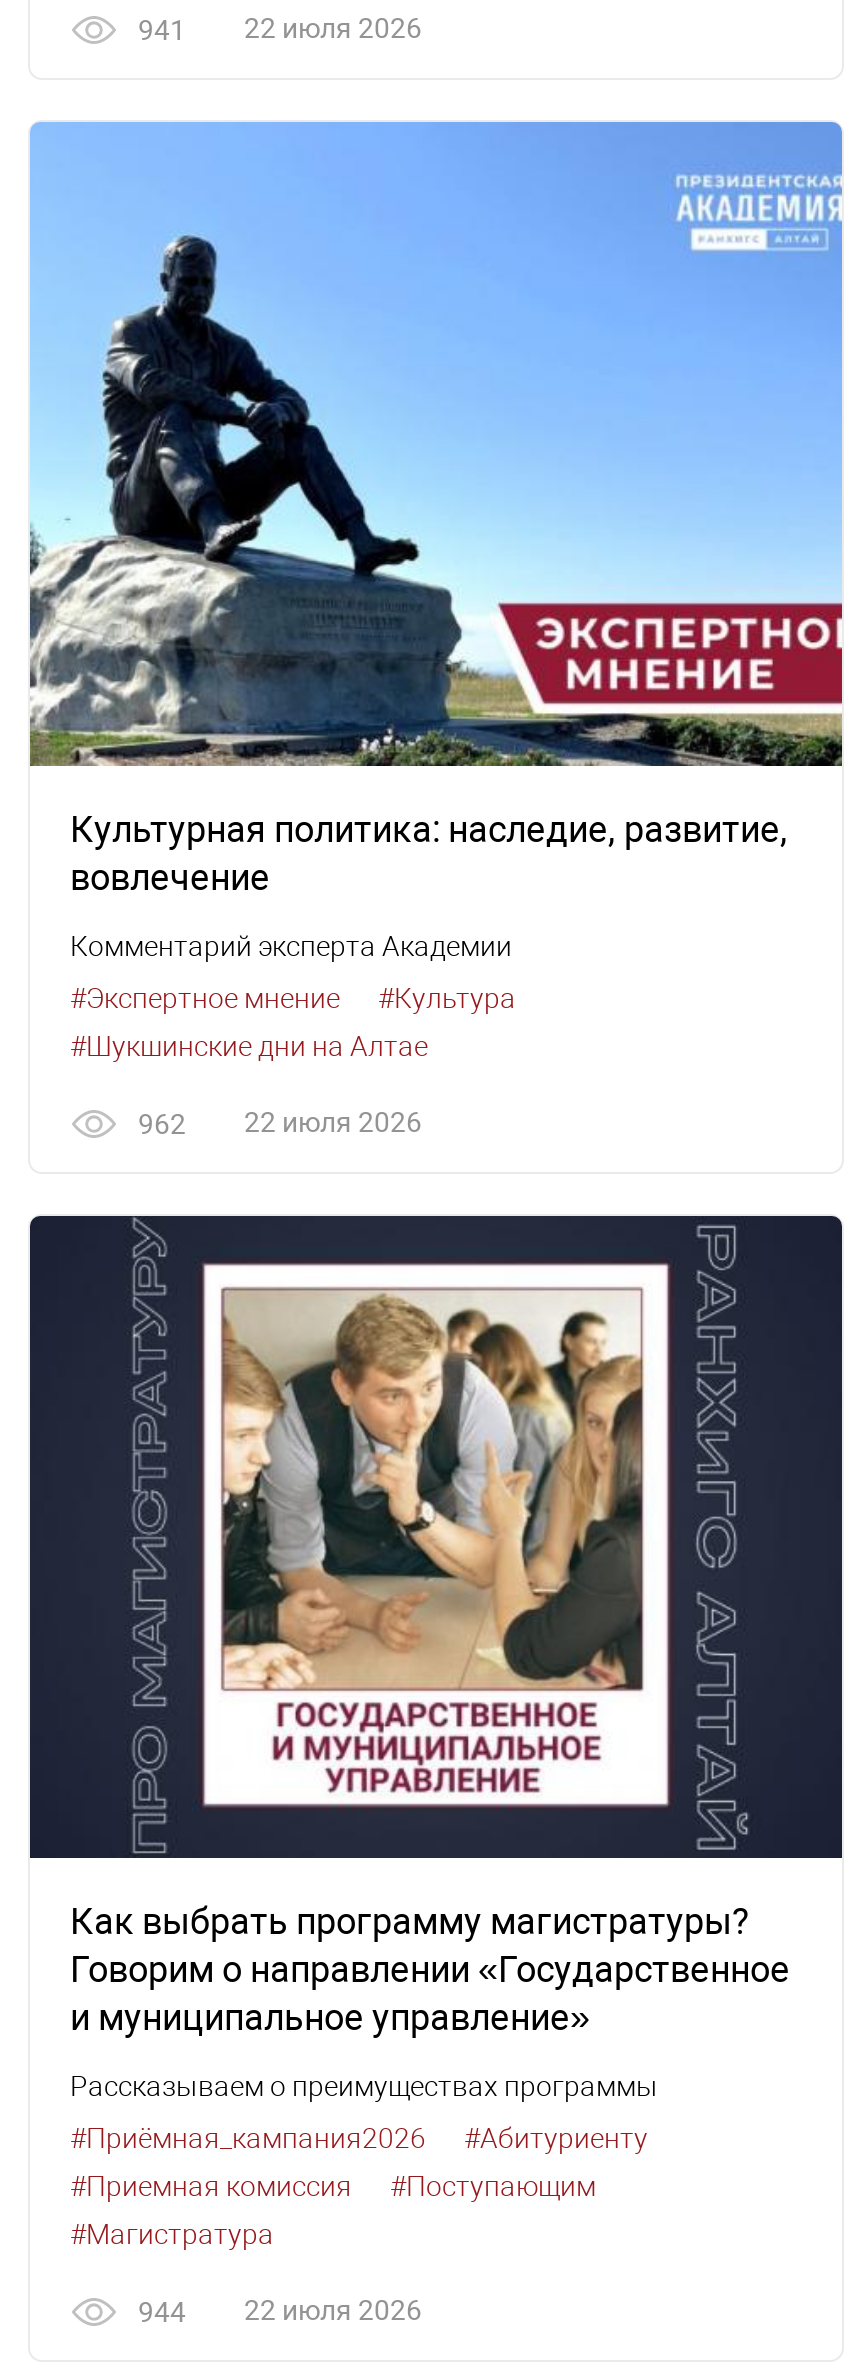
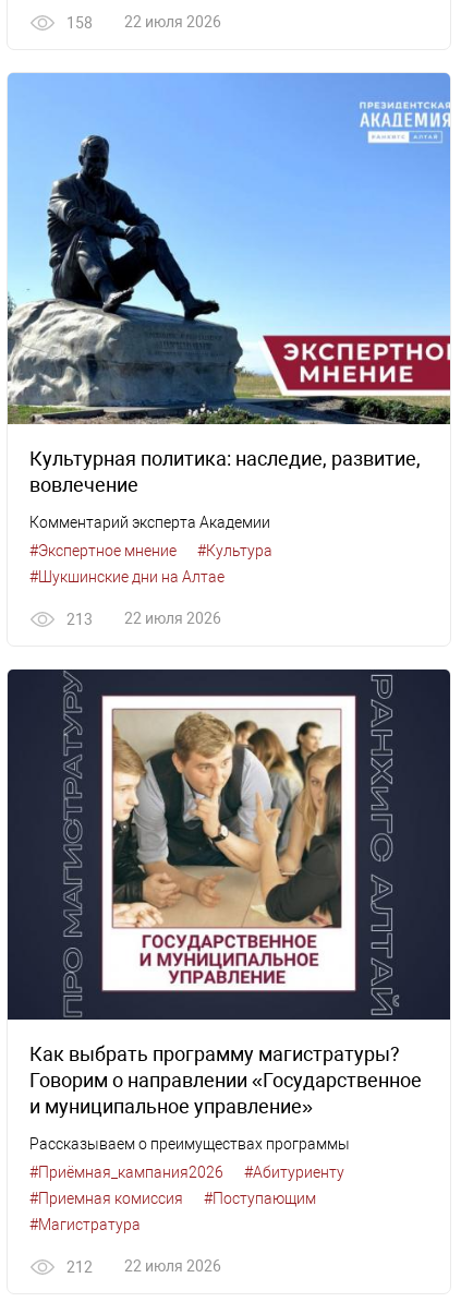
- 941 22 июля 2026
+ 158 22 июля 2026

- 962 22 июля 2026
+ 213 22 июля 2026

- 944 22 июля 2026
+ 212 22 июля 2026
